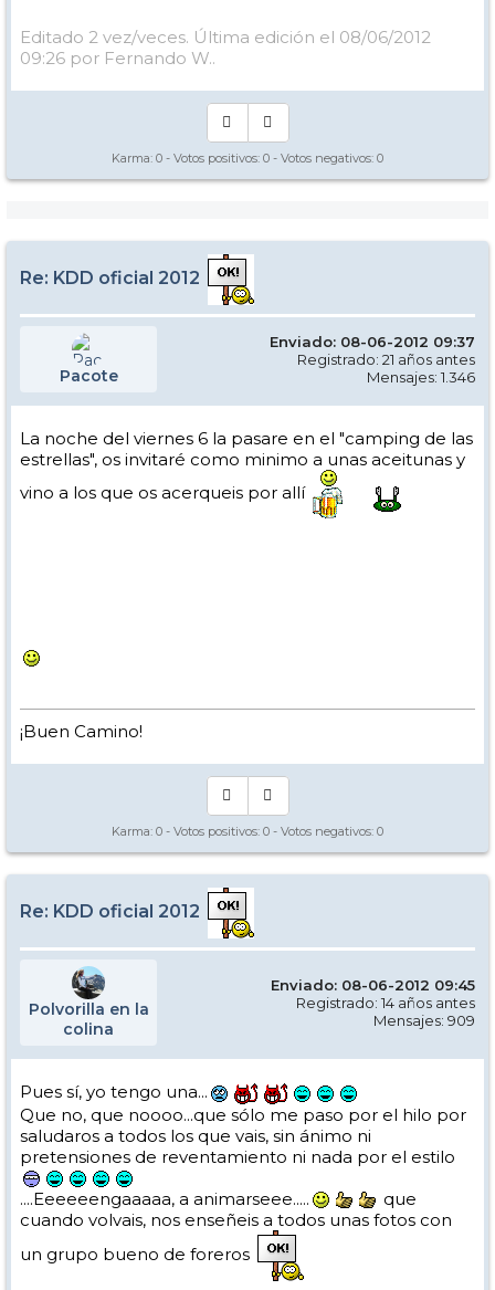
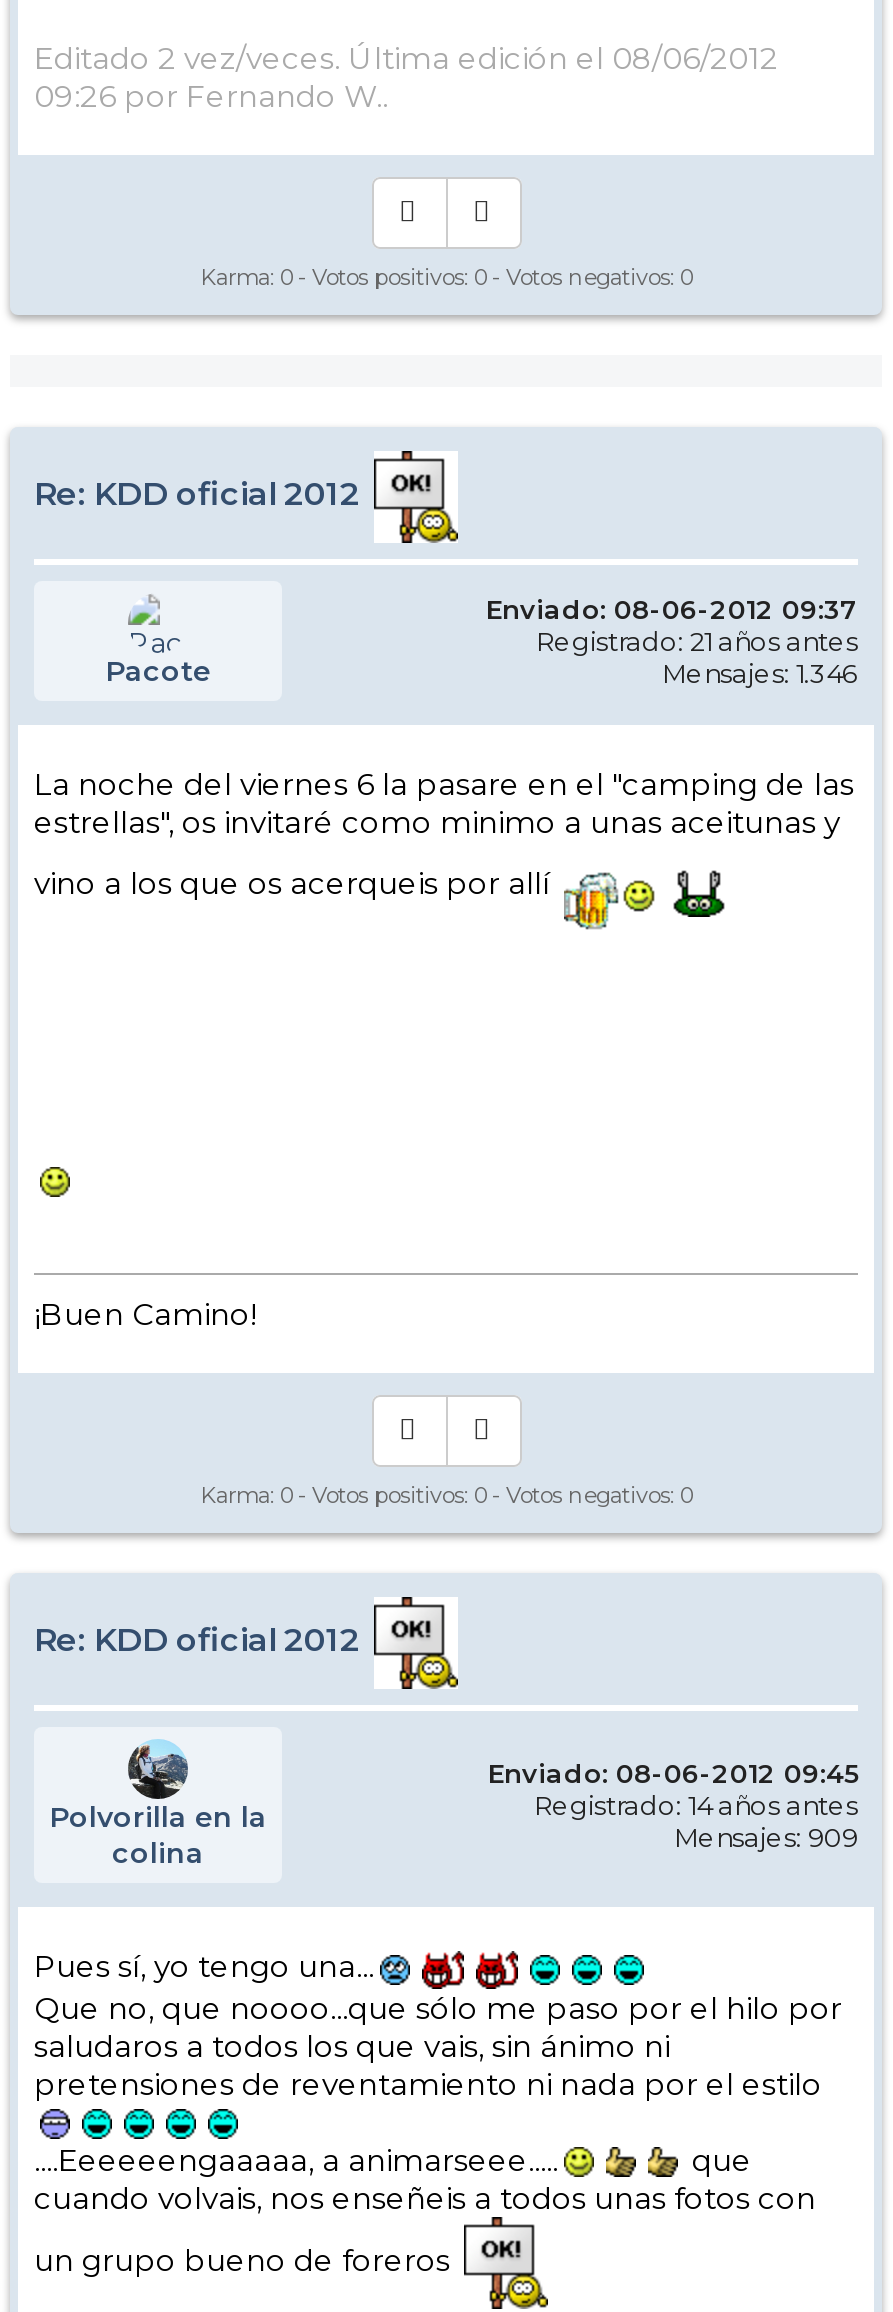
- [image]
+ [image]
